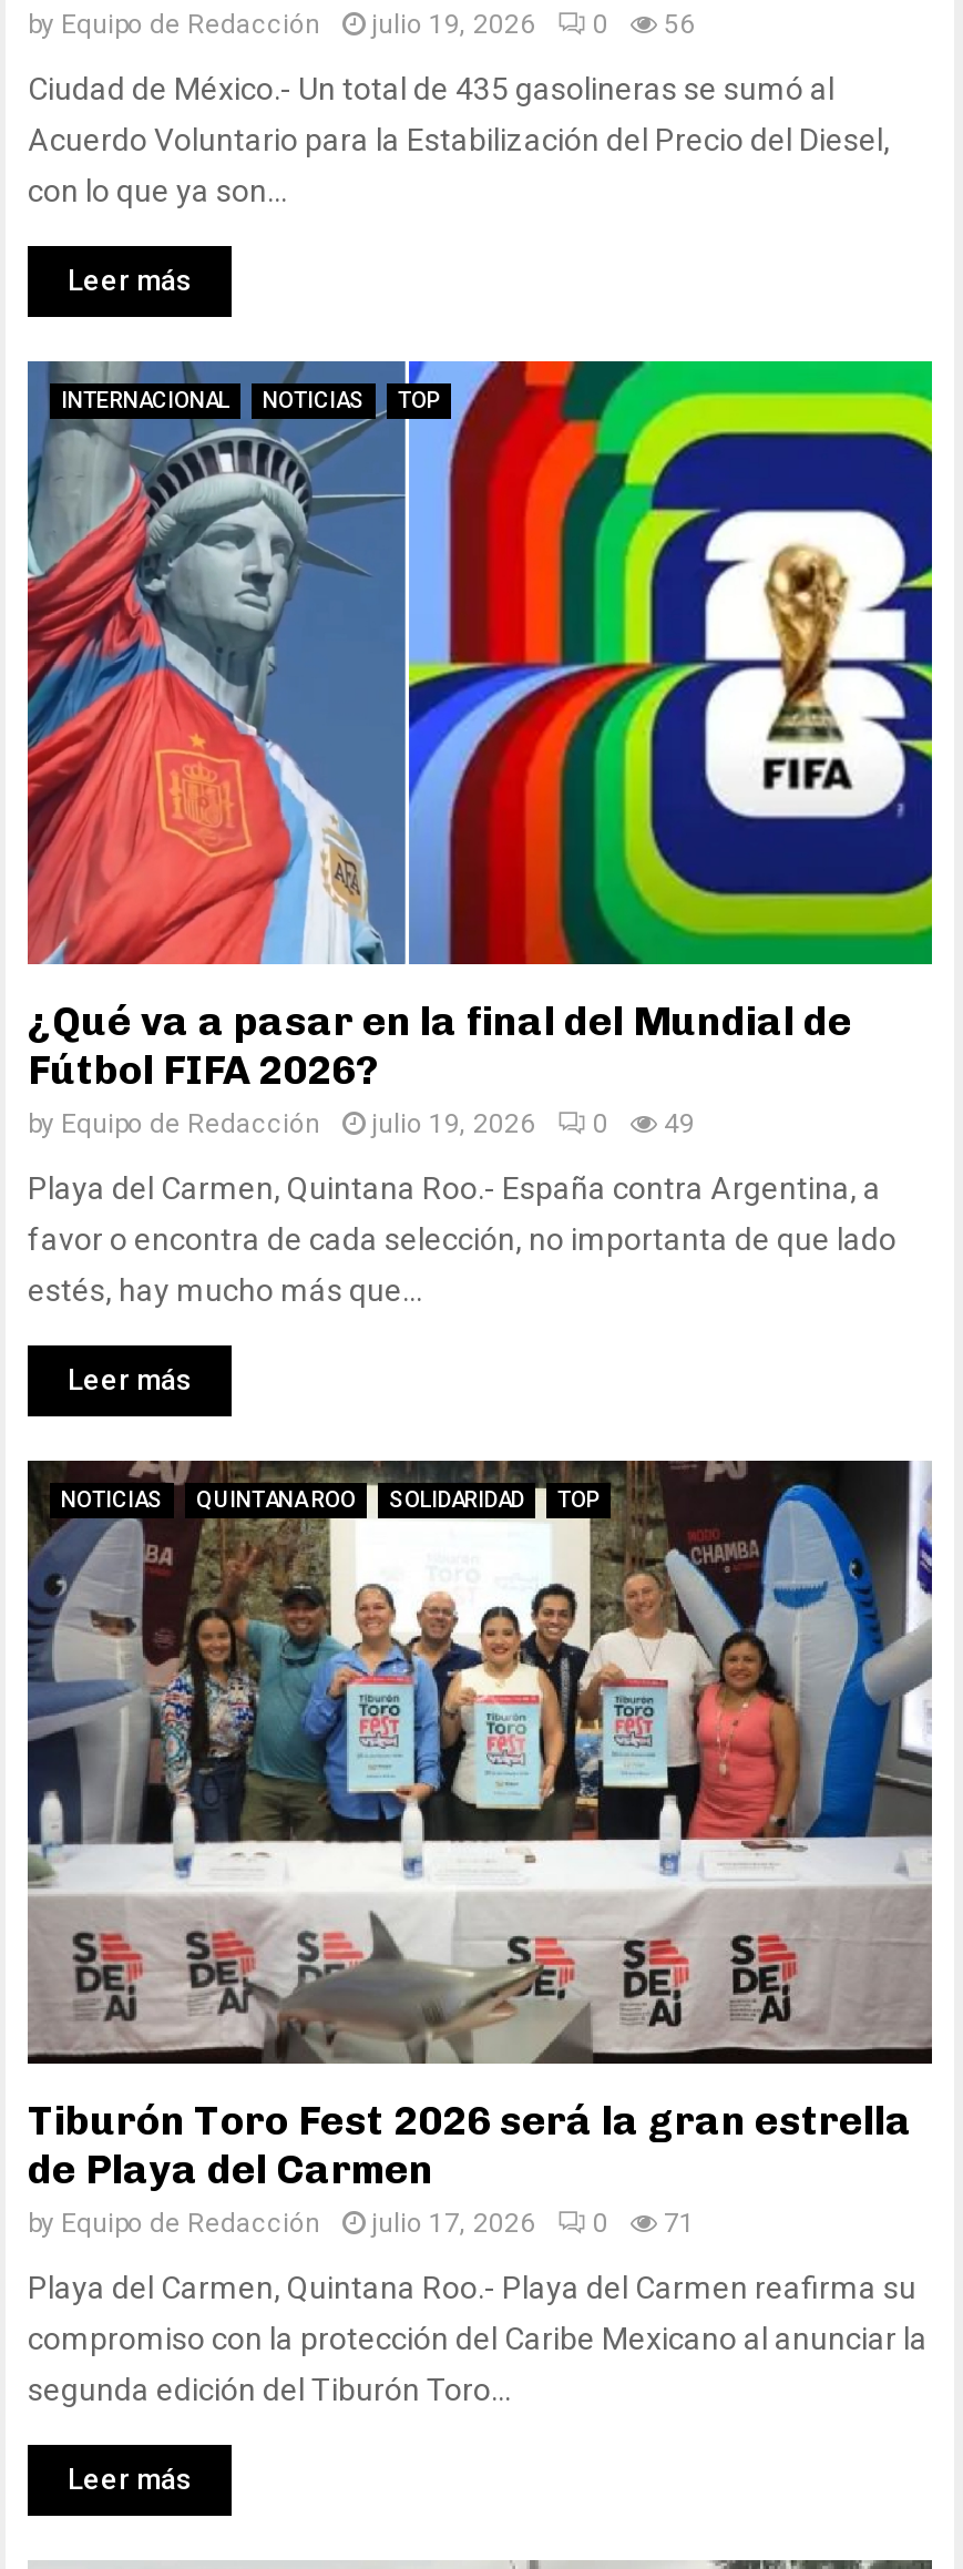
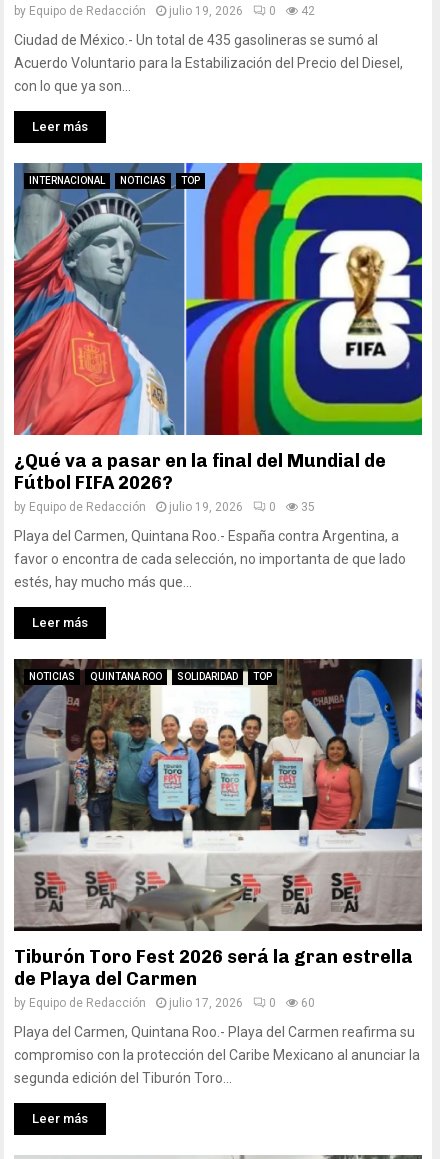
- by Equipo de Redacción julio 19, 2026 0 56
+ by Equipo de Redacción julio 19, 2026 0 42

- by Equipo de Redacción julio 19, 2026 0 49
+ by Equipo de Redacción julio 19, 2026 0 35

- by Equipo de Redacción julio 17, 2026 0 71
+ by Equipo de Redacción julio 17, 2026 0 60
